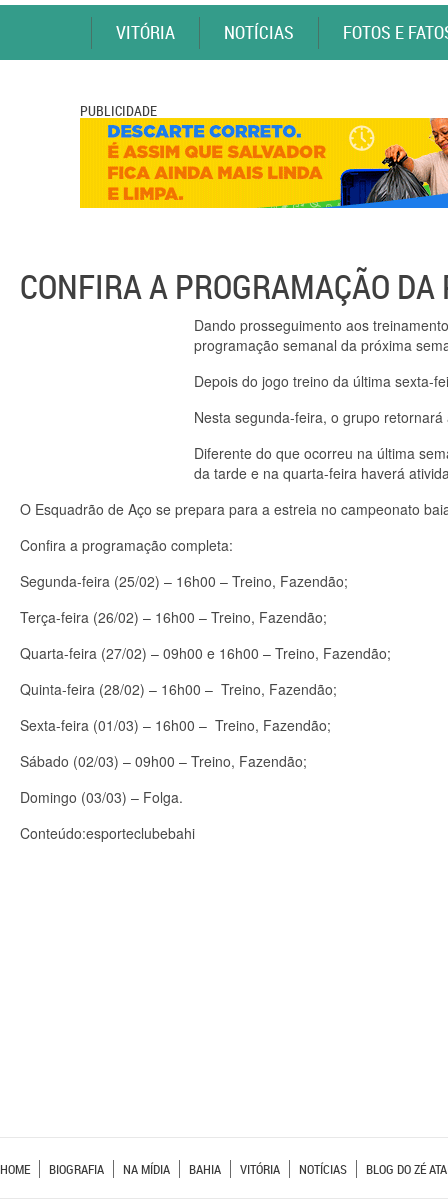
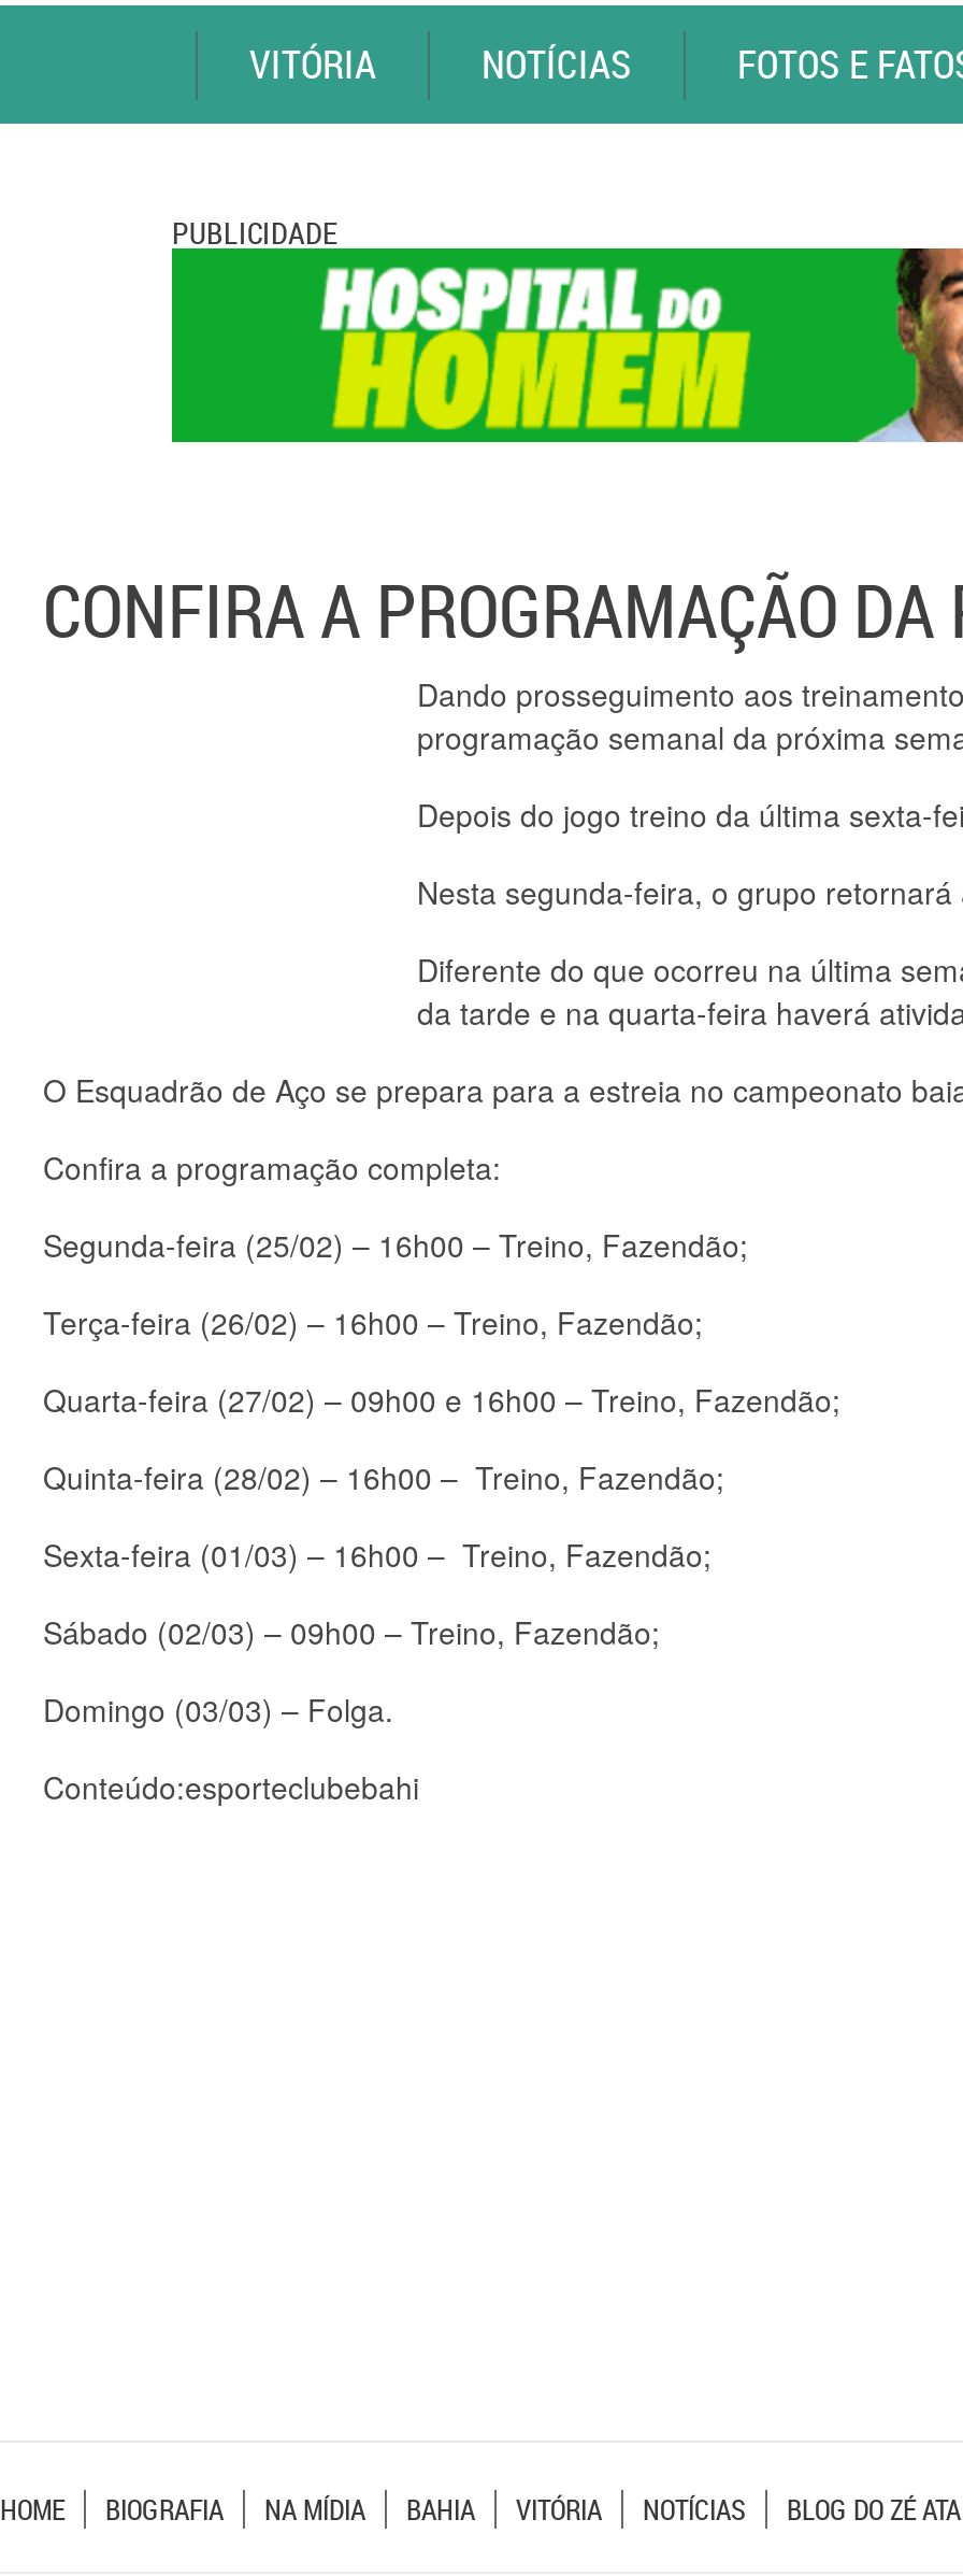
- [image]
+ [image]
